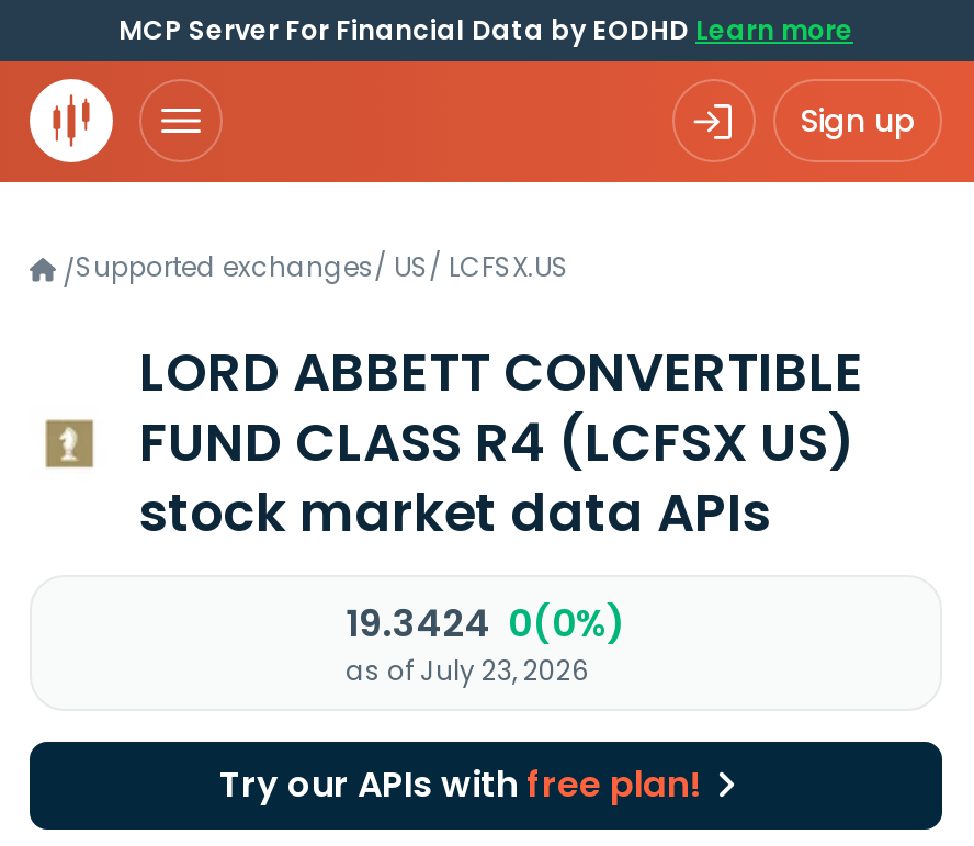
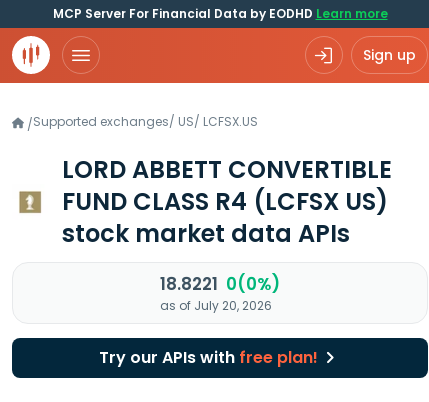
- 19.3424 0(0%)
+ 18.8221 0(0%)

- as of July 23, 2026
+ as of July 20, 2026
